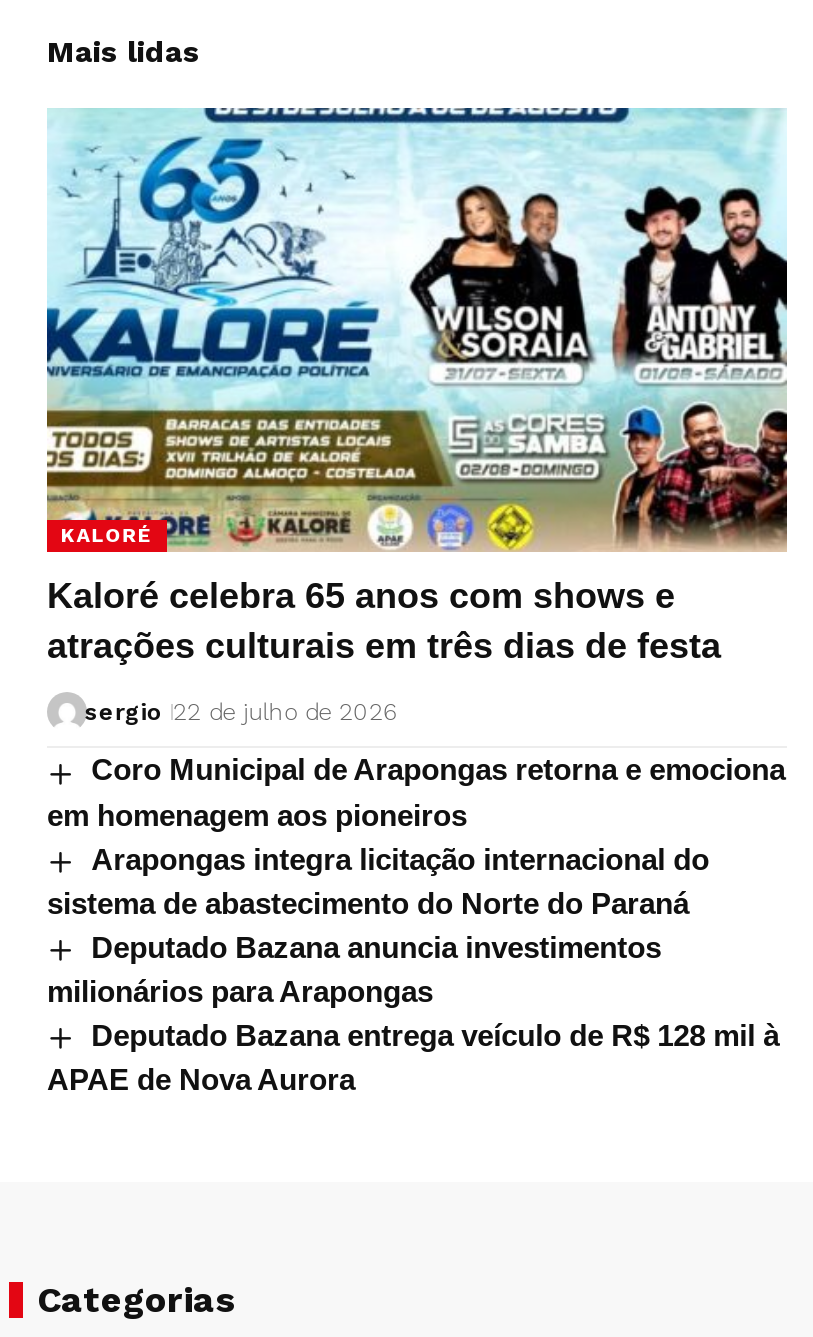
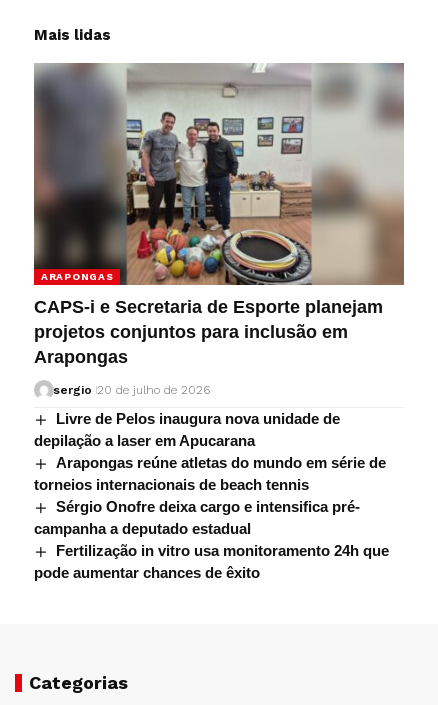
- [image]
- KALORÉ
+ [image]
+ ARAPONGAS

- Kaloré celebra 65 anos com shows e
- atrações culturais em três dias de festa
+ CAPS-i e Secretaria de Esporte planejam
+ projetos conjuntos para inclusão em
+ Arapongas

- sergio 22 de julho de 2026
+ sergio 20 de julho de 2026

- Coro Municipal de Arapongas retorna e emociona
- em homenagem aos pioneiros
- Arapongas integra licitação internacional do
- sistema de abastecimento do Norte do Paraná
- Deputado Bazana anuncia investimentos
- milionários para Arapongas
- Deputado Bazana entrega veículo de R$ 128 mil à
- APAE de Nova Aurora
+ Livre de Pelos inaugura nova unidade de
+ depilação a laser em Apucarana
+ Arapongas reúne atletas do mundo em série de
+ torneios internacionais de beach tennis
+ Sérgio Onofre deixa cargo e intensifica pré-
+ campanha a deputado estadual
+ Fertilização in vitro usa monitoramento 24h que
+ pode aumentar chances de êxito
